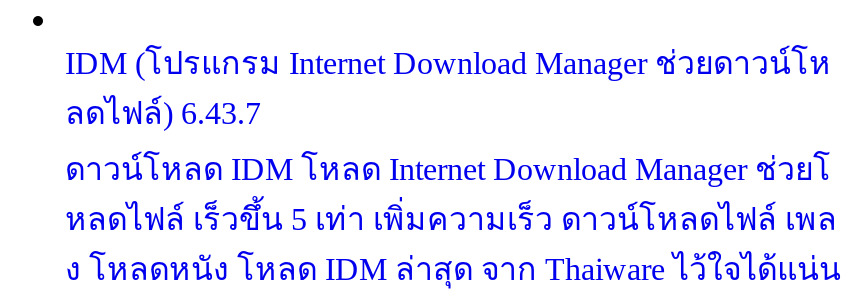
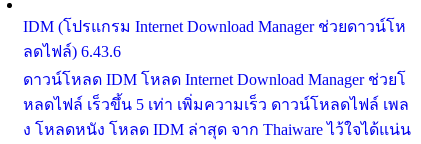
- ลดไฟล์) 6.43.7
+ ลดไฟล์) 6.43.6
